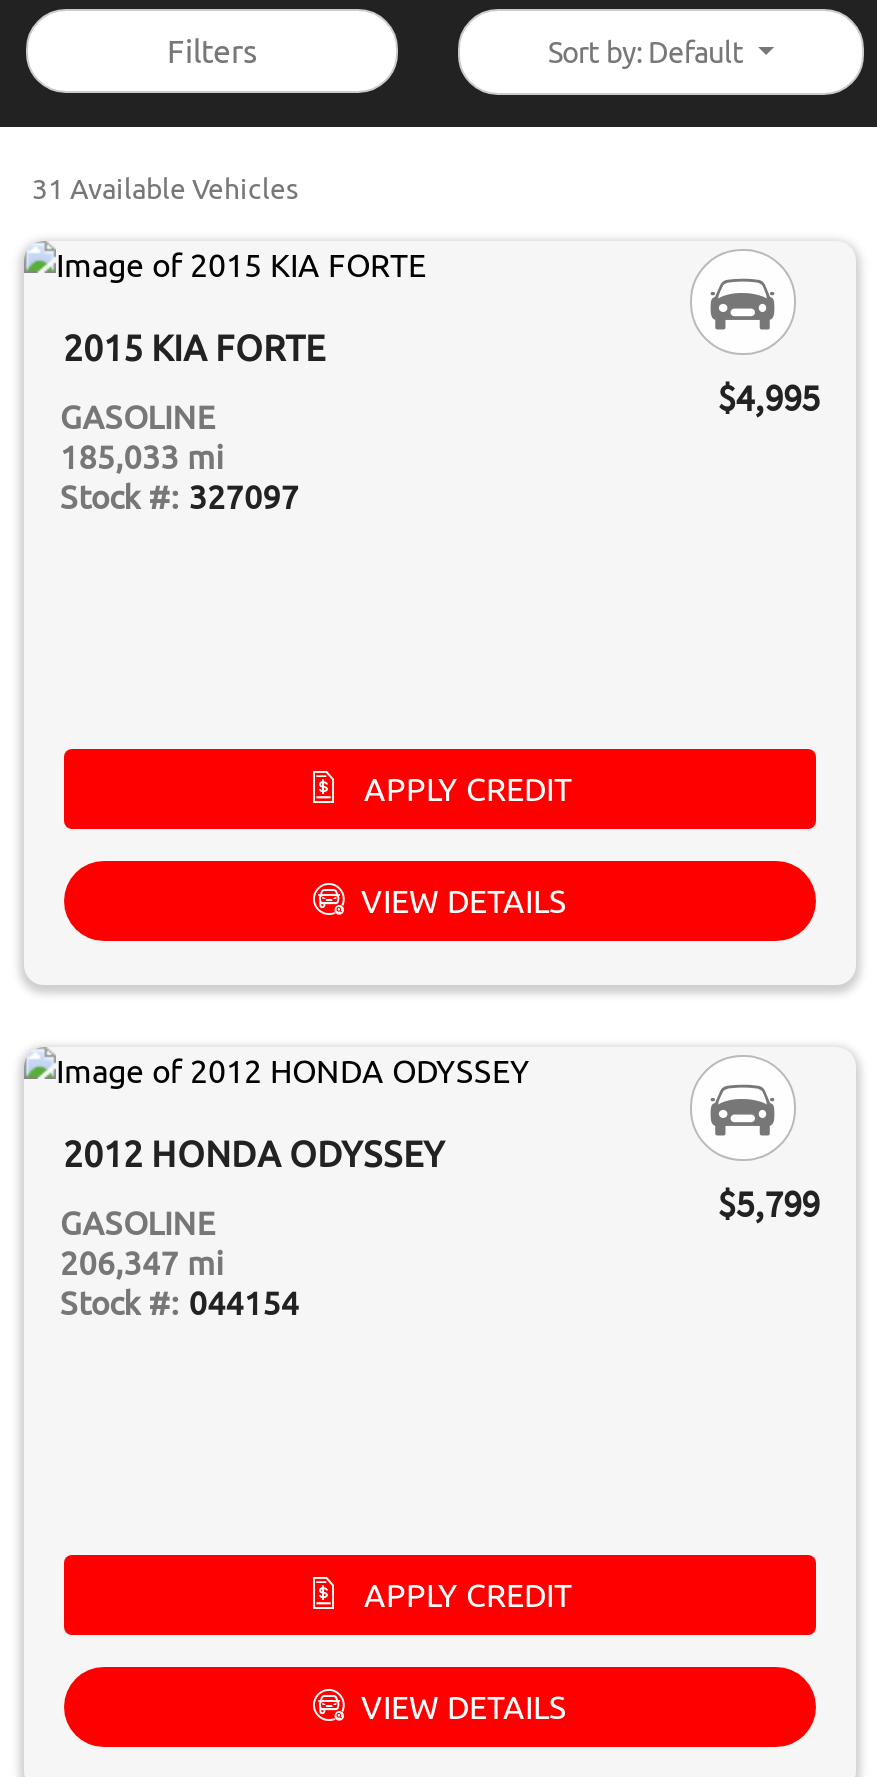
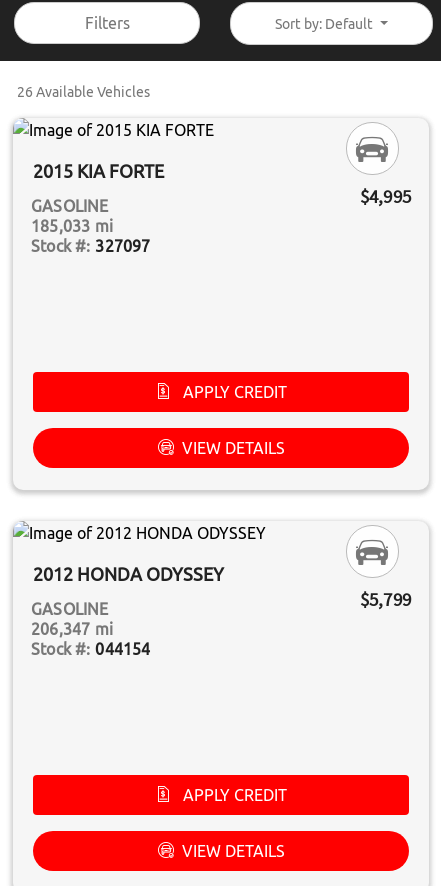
- 31 Available Vehicles
+ 26 Available Vehicles
